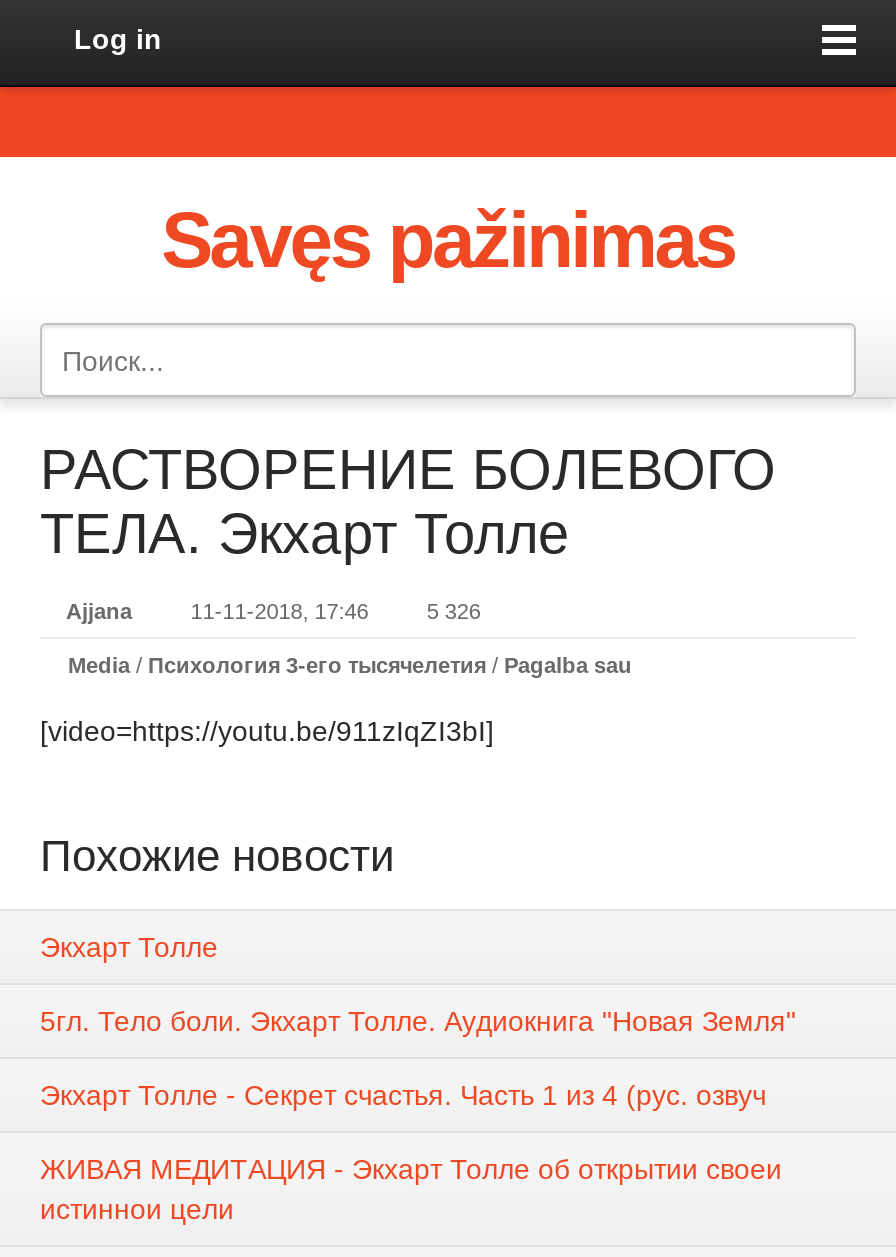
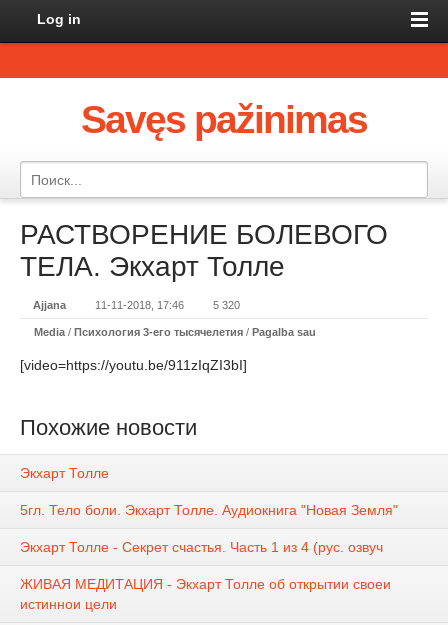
- 5 326
+ 5 320
